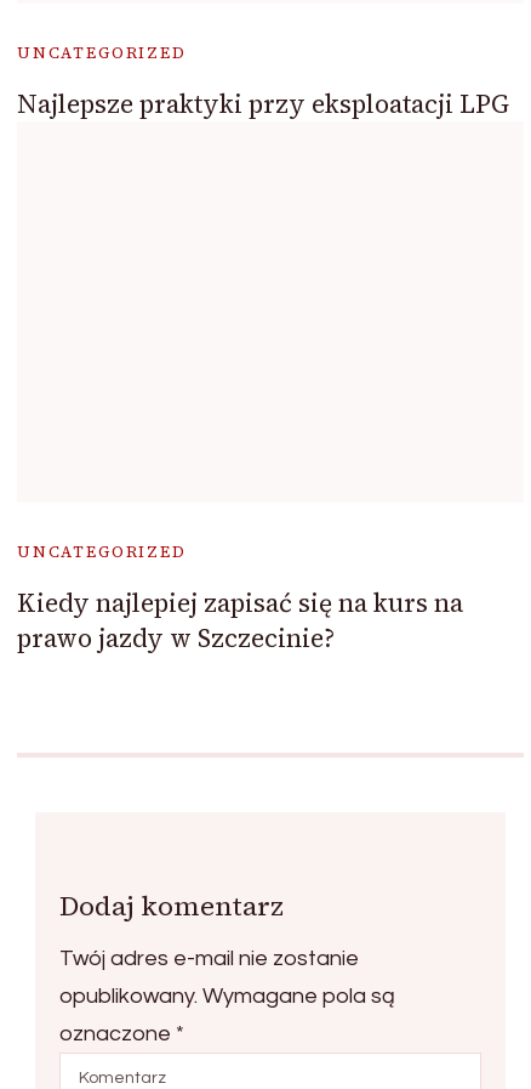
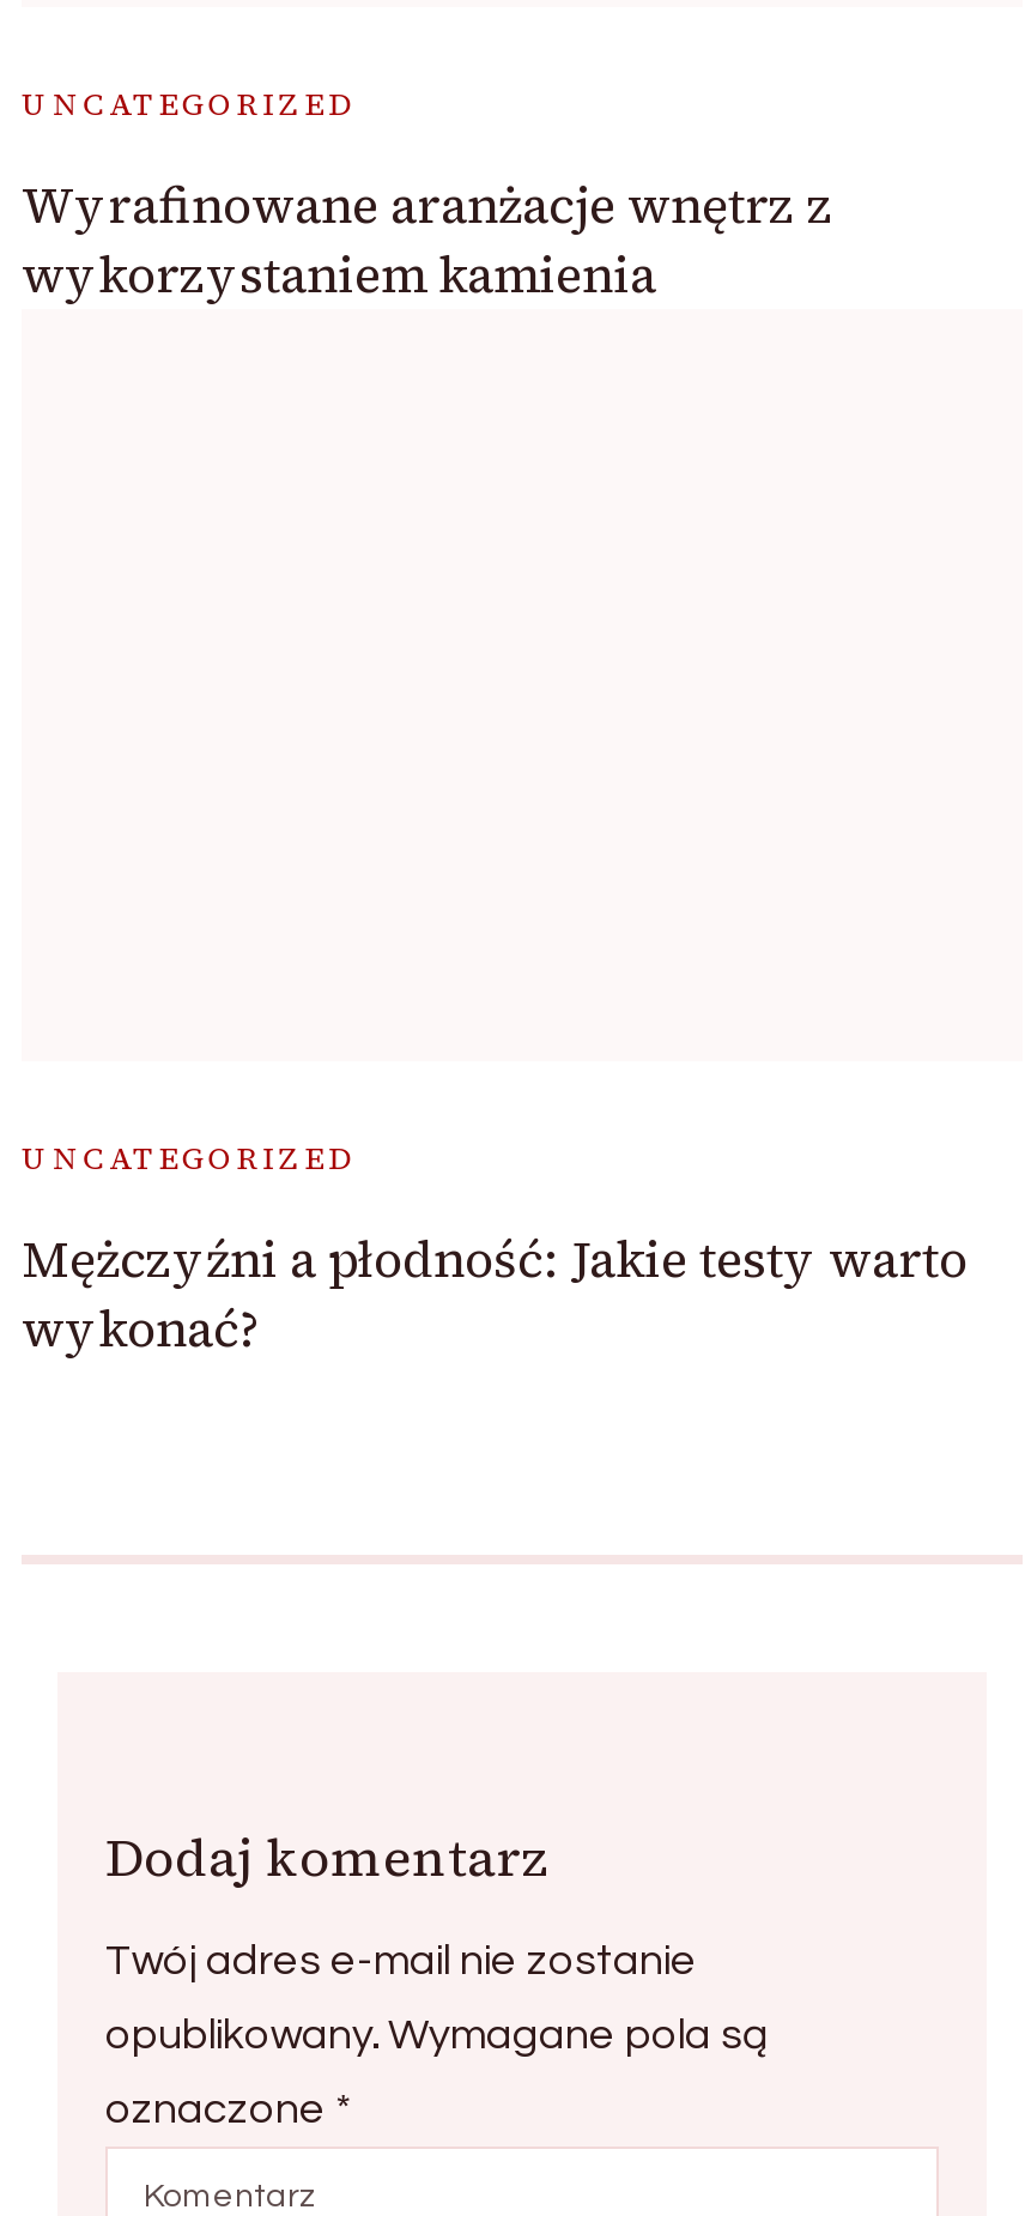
- Najlepsze praktyki przy eksploatacji LPG
+ Wyrafinowane aranżacje wnętrz z
+ wykorzystaniem kamienia

- Kiedy najlepiej zapisać się na kurs na
- prawo jazdy w Szczecinie?
+ Mężczyźni a płodność: Jakie testy warto
+ wykonać?
